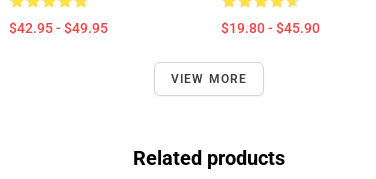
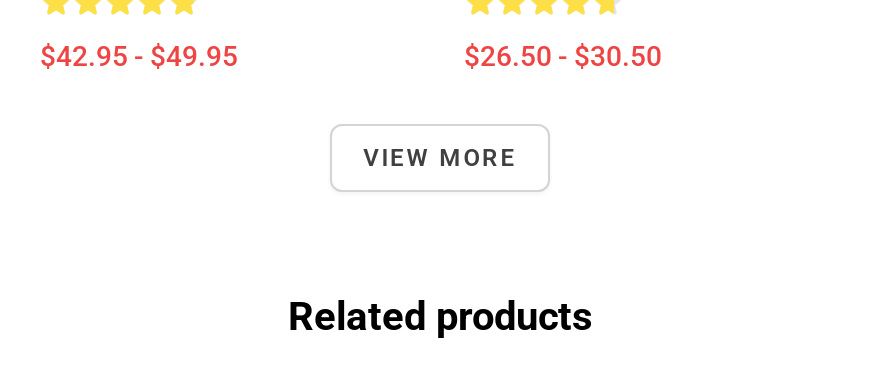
- $19.80 - $45.90
+ $26.50 - $30.50
